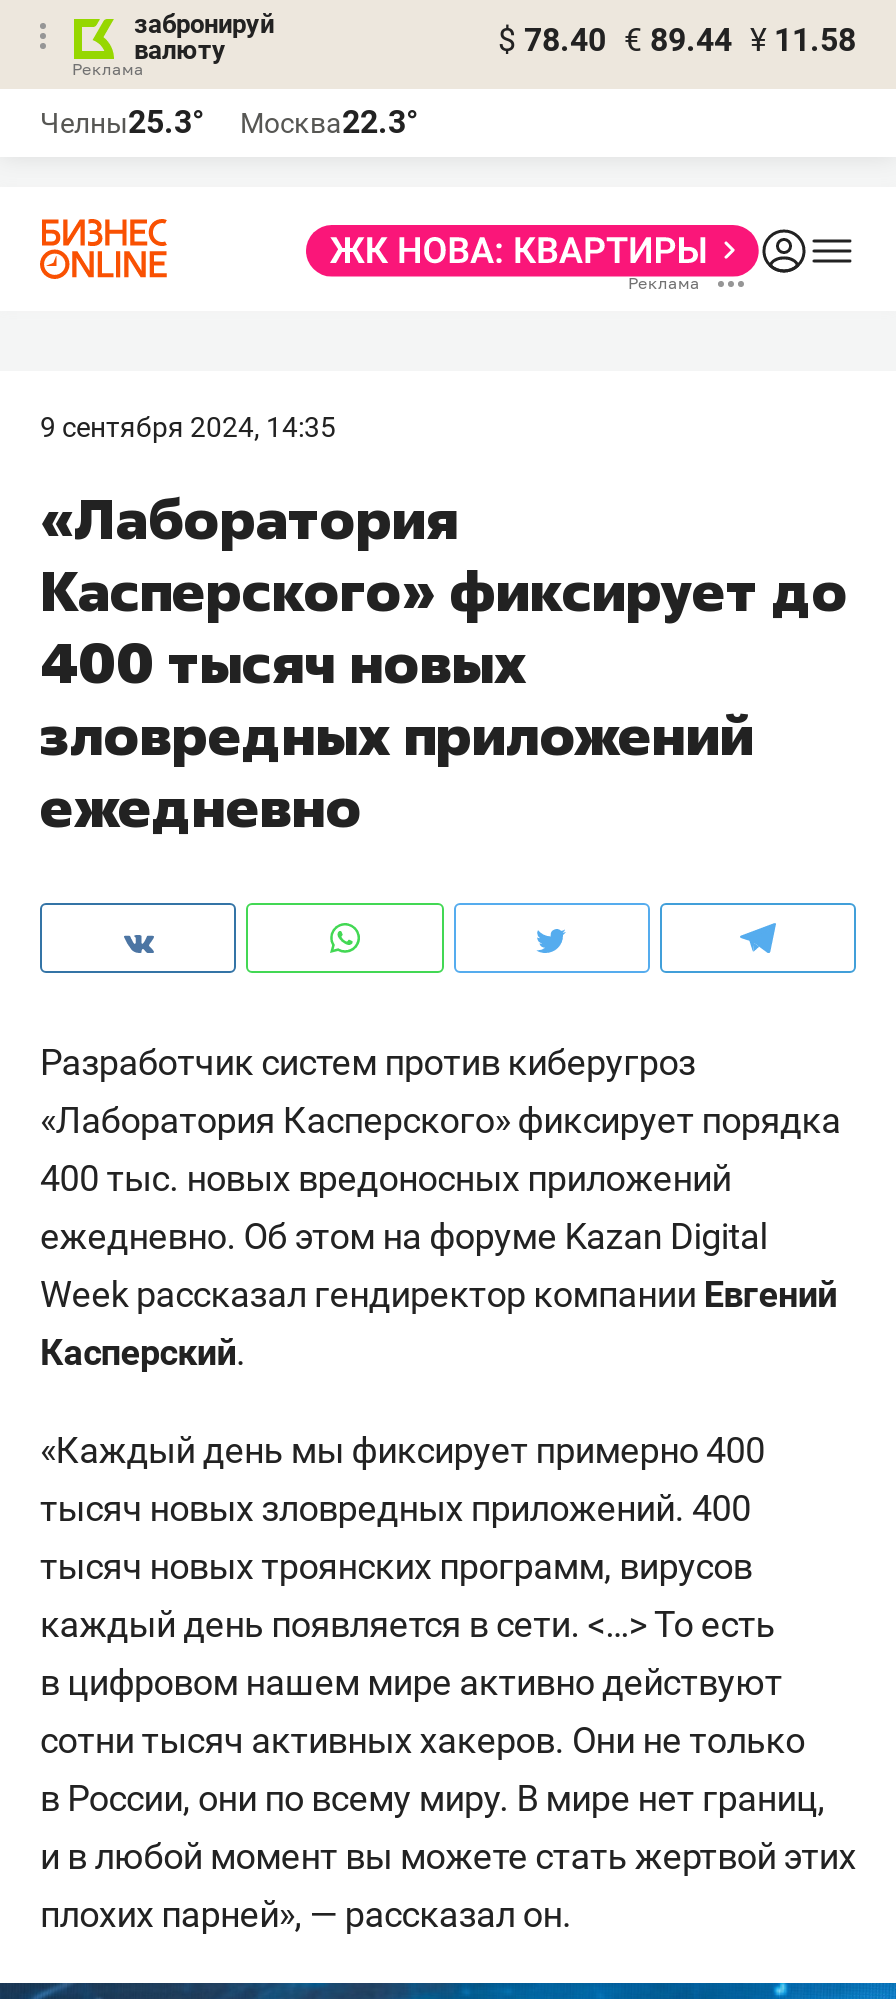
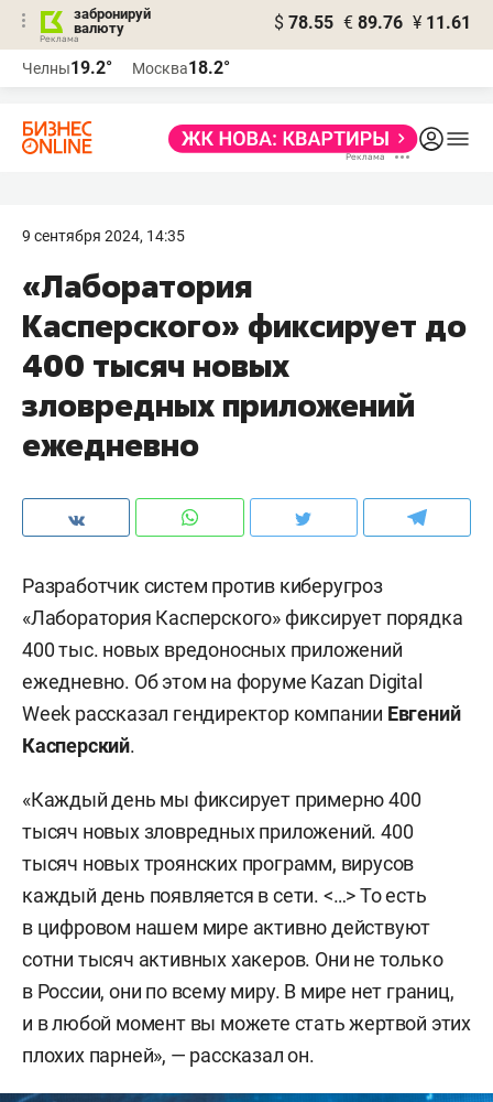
- $ 78.40 € 89.44 ¥ 11.58
+ $ 78.55 € 89.76 ¥ 11.61

- Челны25.3°
+ Челны19.2°

- Москва22.3°
+ Москва18.2°
